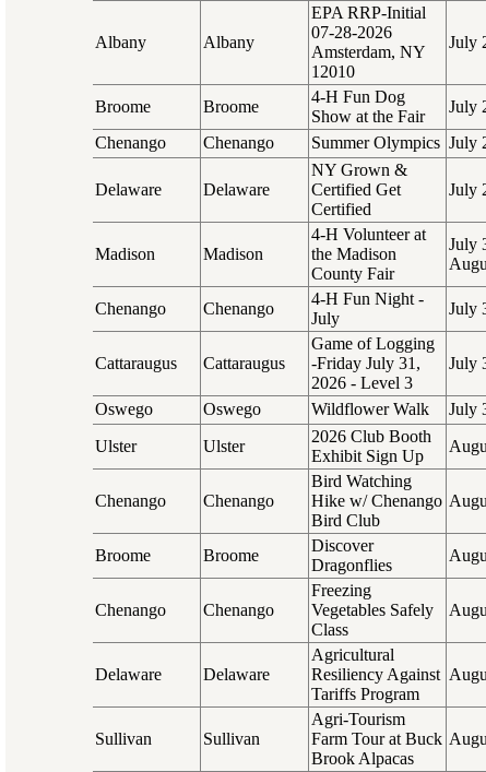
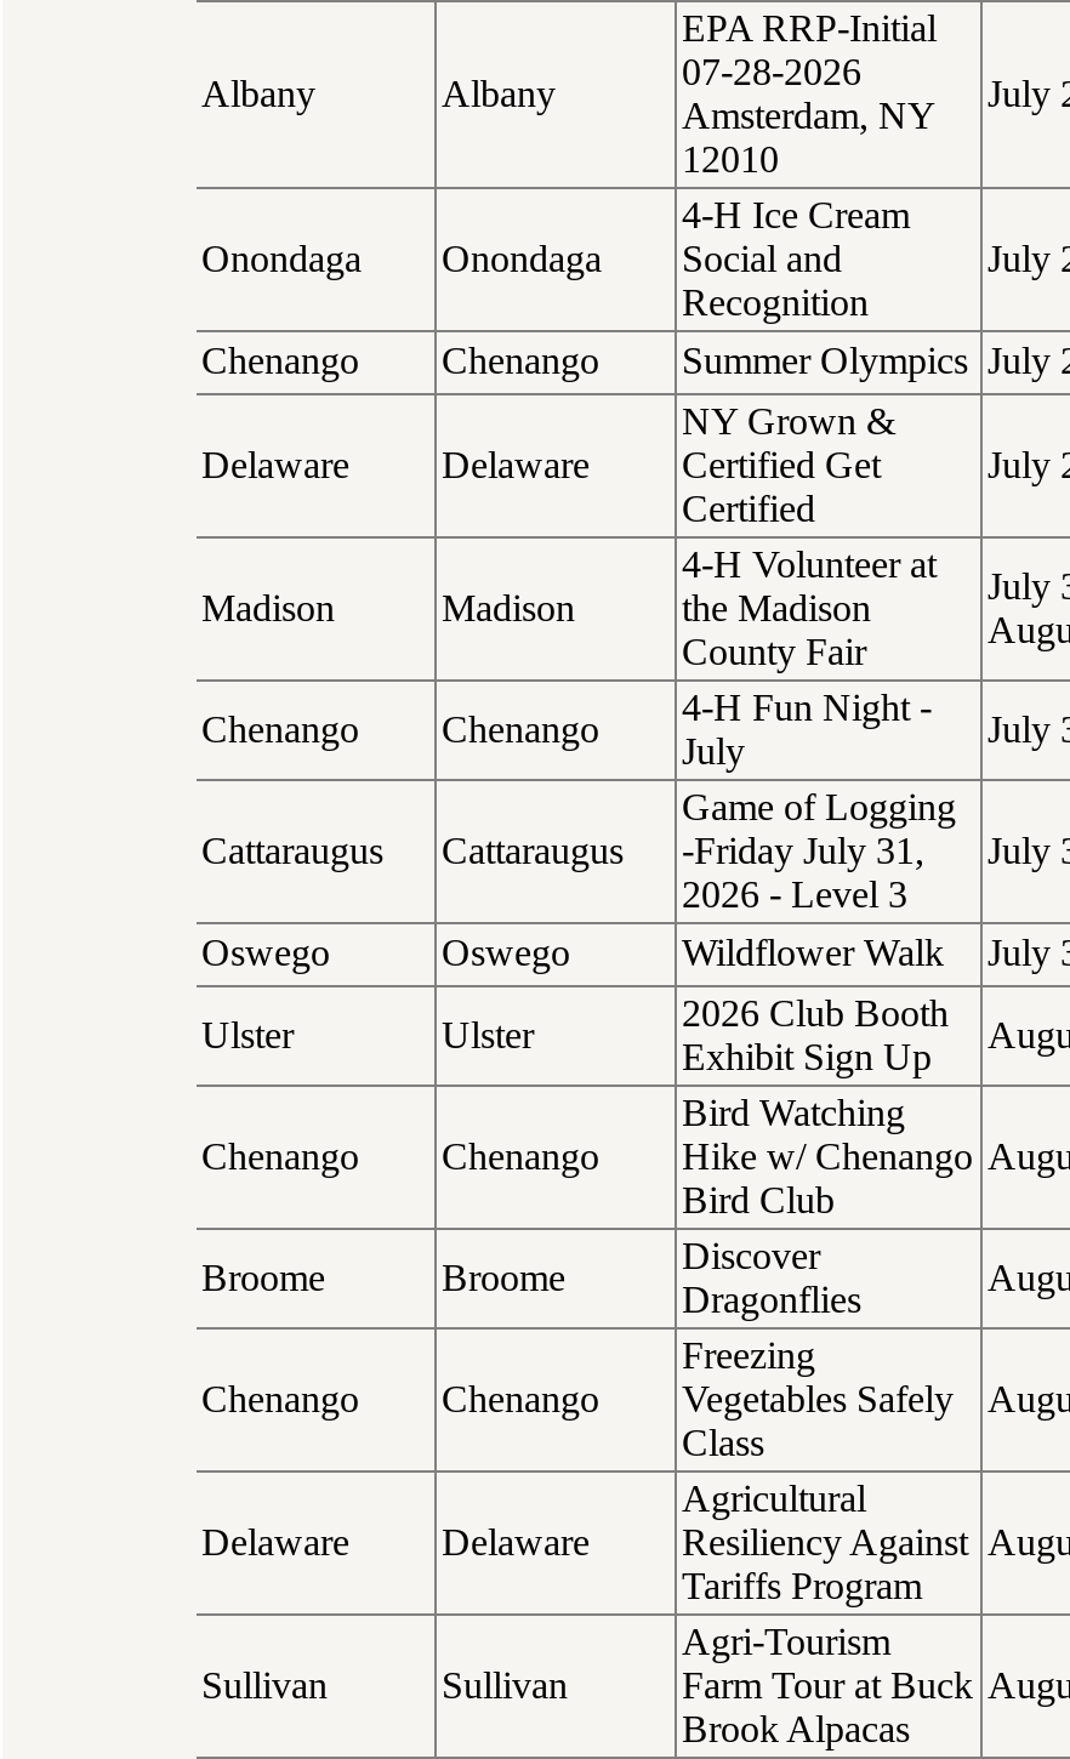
- 4-H Fun Dog
- Show at the Fair
+ 4-H Ice Cream
+ Social and
+ Recognition

- Broome
- Broome
+ Onondaga
+ Onondaga
